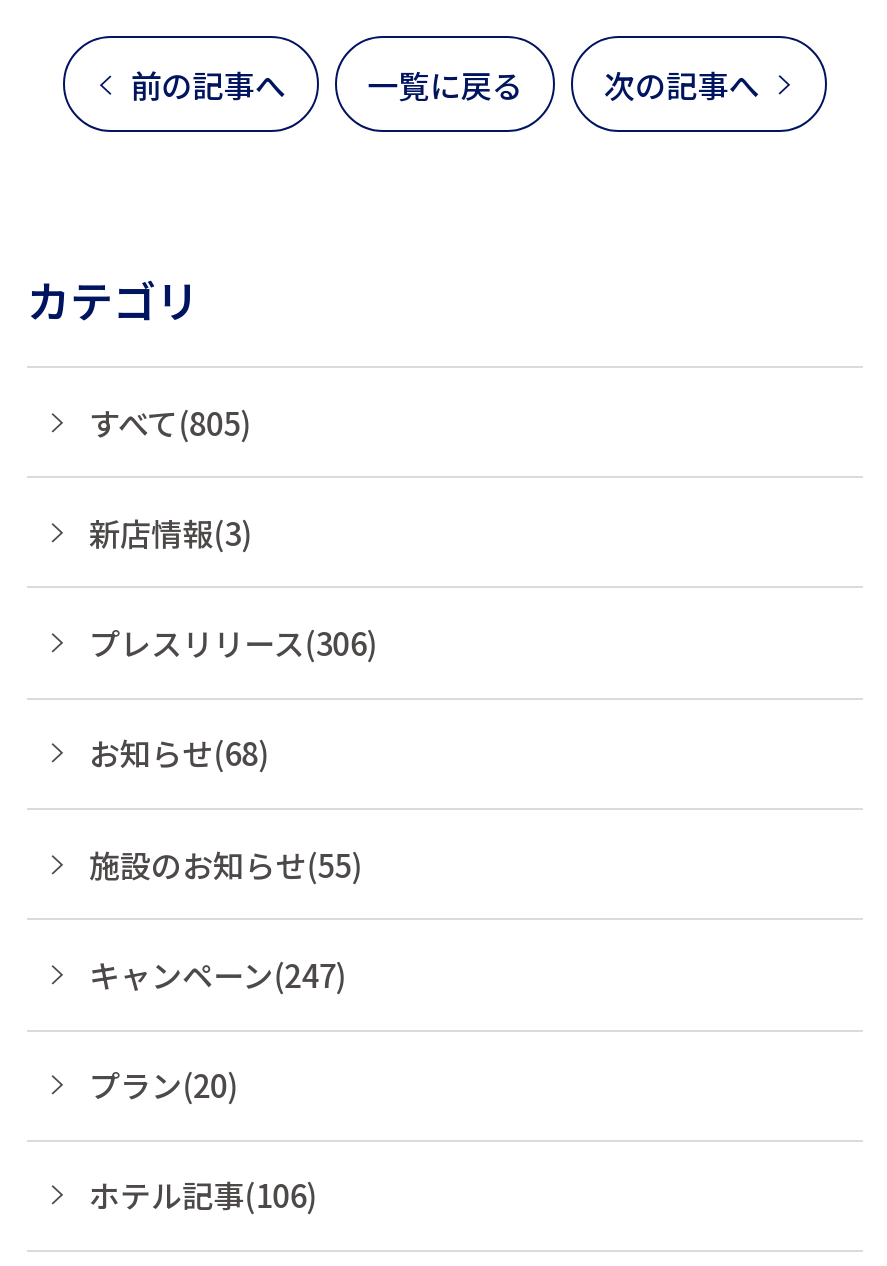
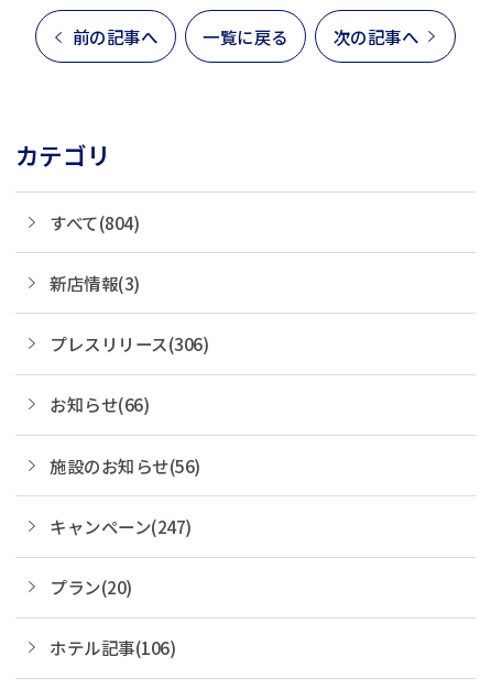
- すべて(805)
+ すべて(804)

- お知らせ(68)
+ お知らせ(66)

- 施設のお知らせ(55)
+ 施設のお知らせ(56)
